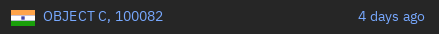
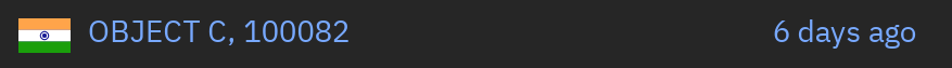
- 4 days ago
+ 6 days ago
